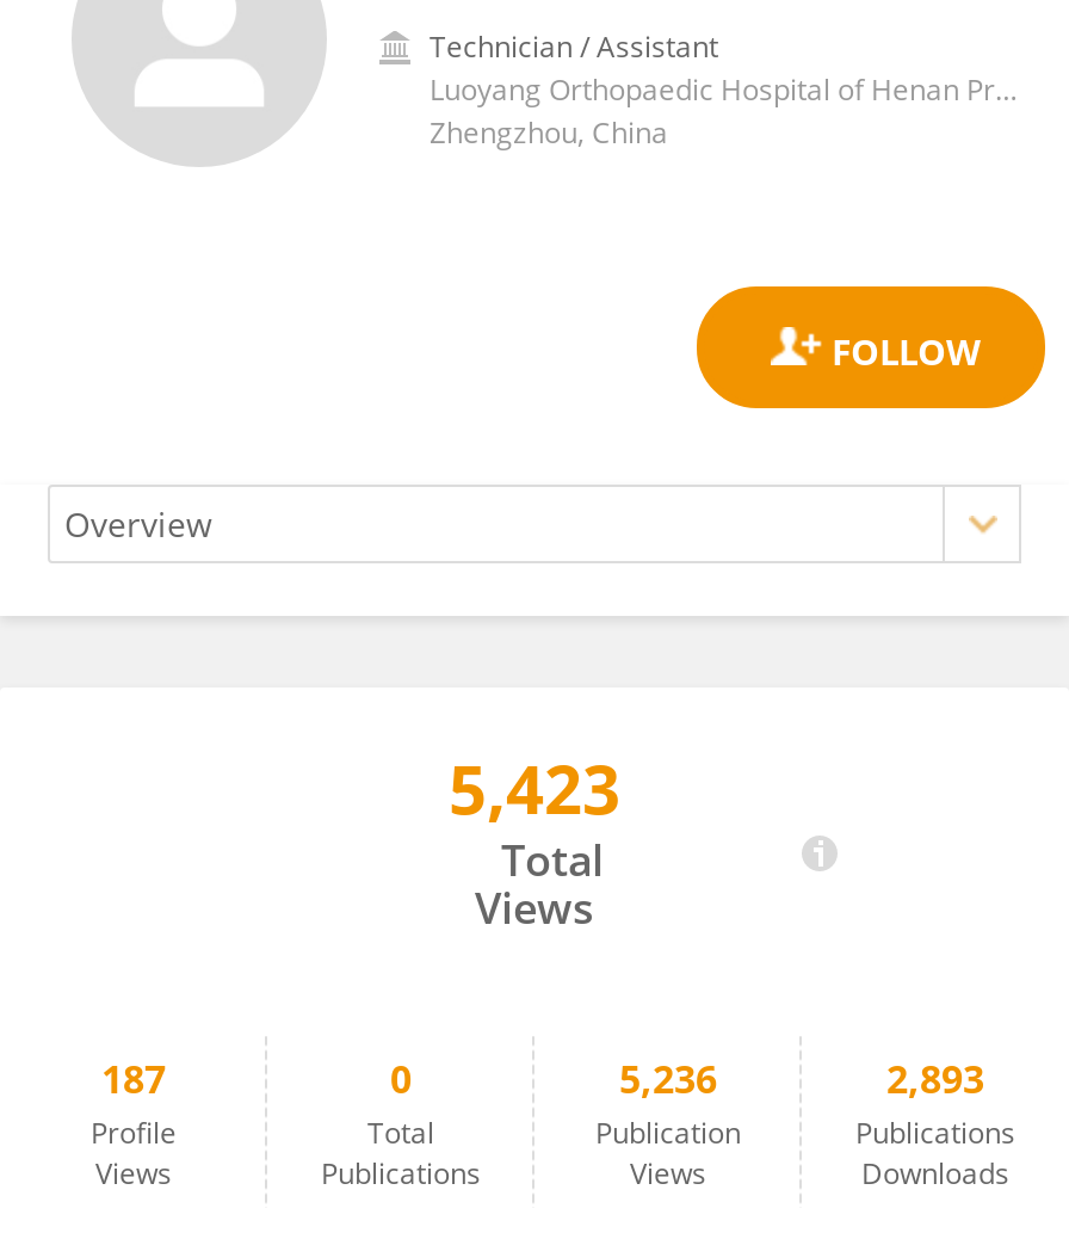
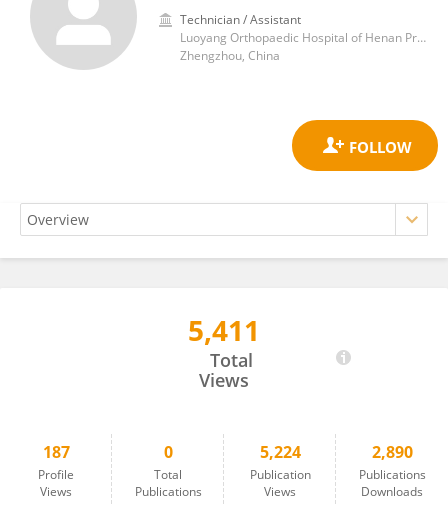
- 5,423
+ 5,411

- 5,236
+ 5,224

- 2,893
+ 2,890
